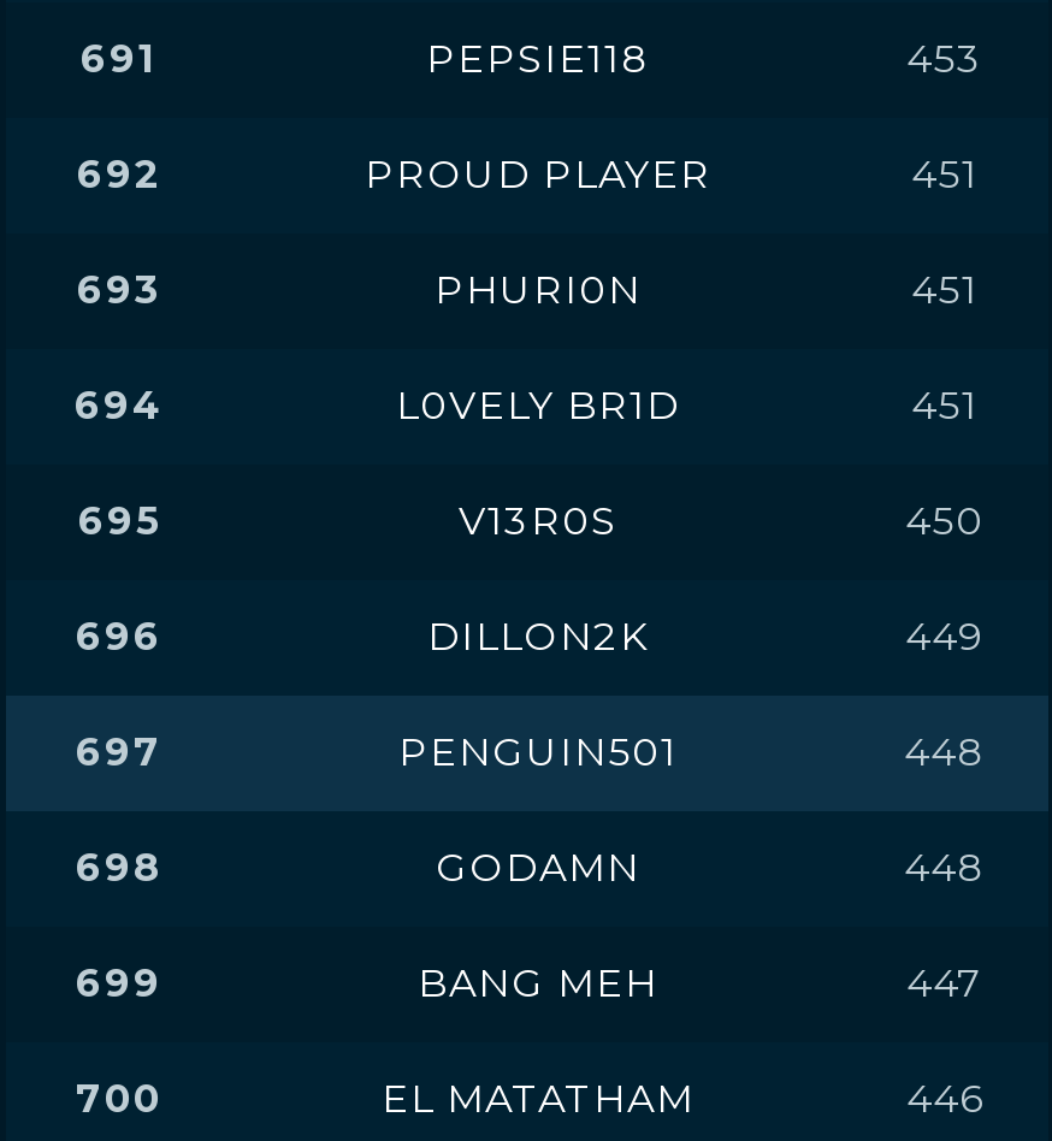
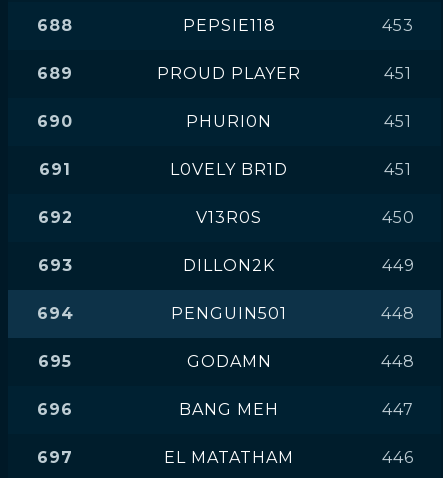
- 691
+ 688

- 692
+ 689

- 693
+ 690

- 694
+ 691

- 695
+ 692

- 696
+ 693

- 697
+ 694

- 698
+ 695

- 699
+ 696

- 700
+ 697
